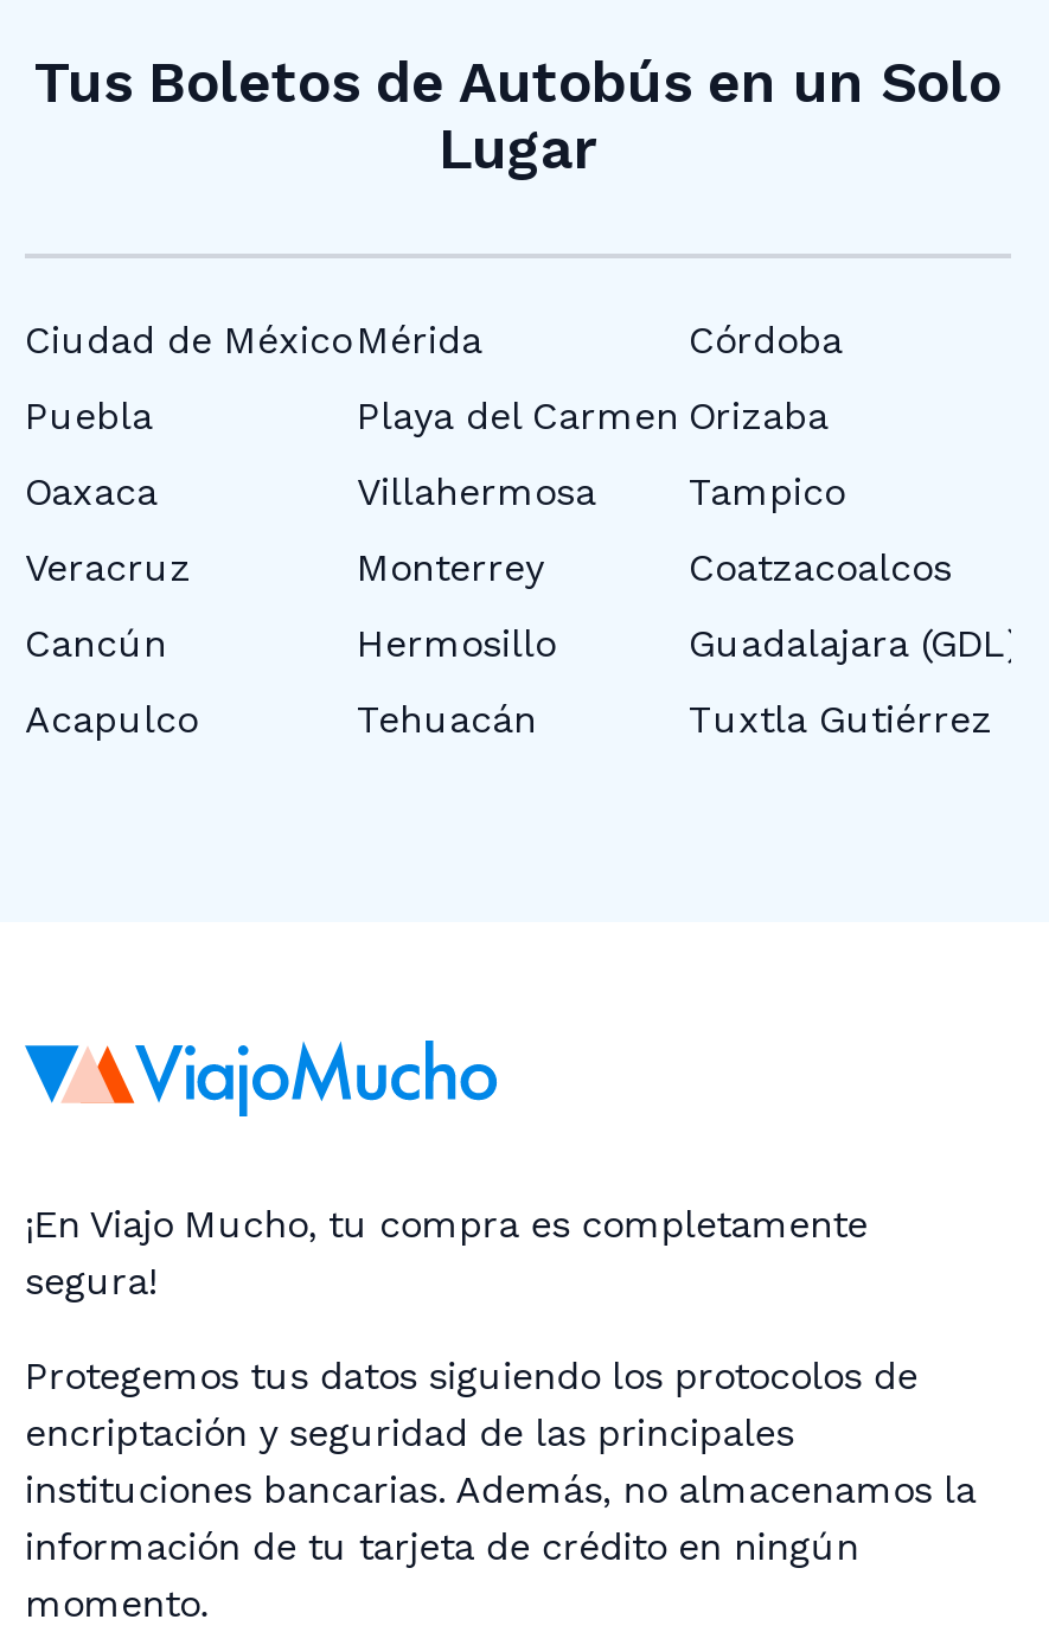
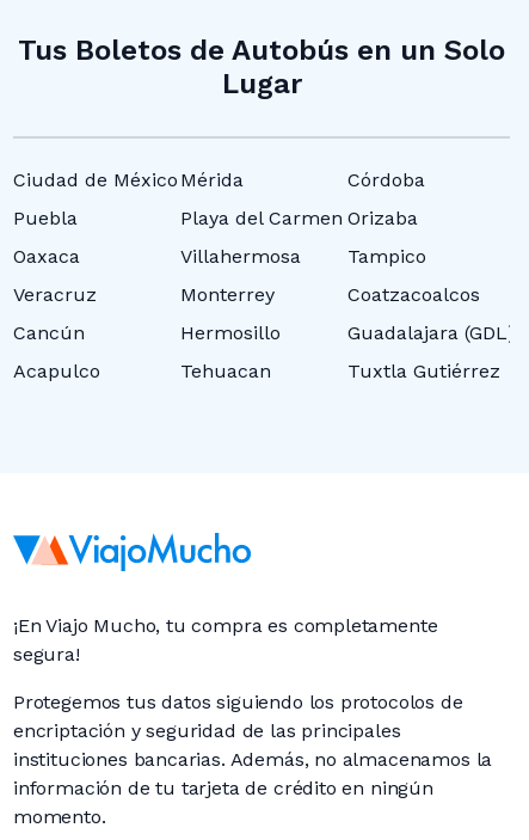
- Tehuacán
+ Tehuacan
